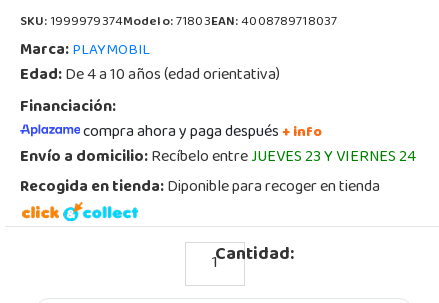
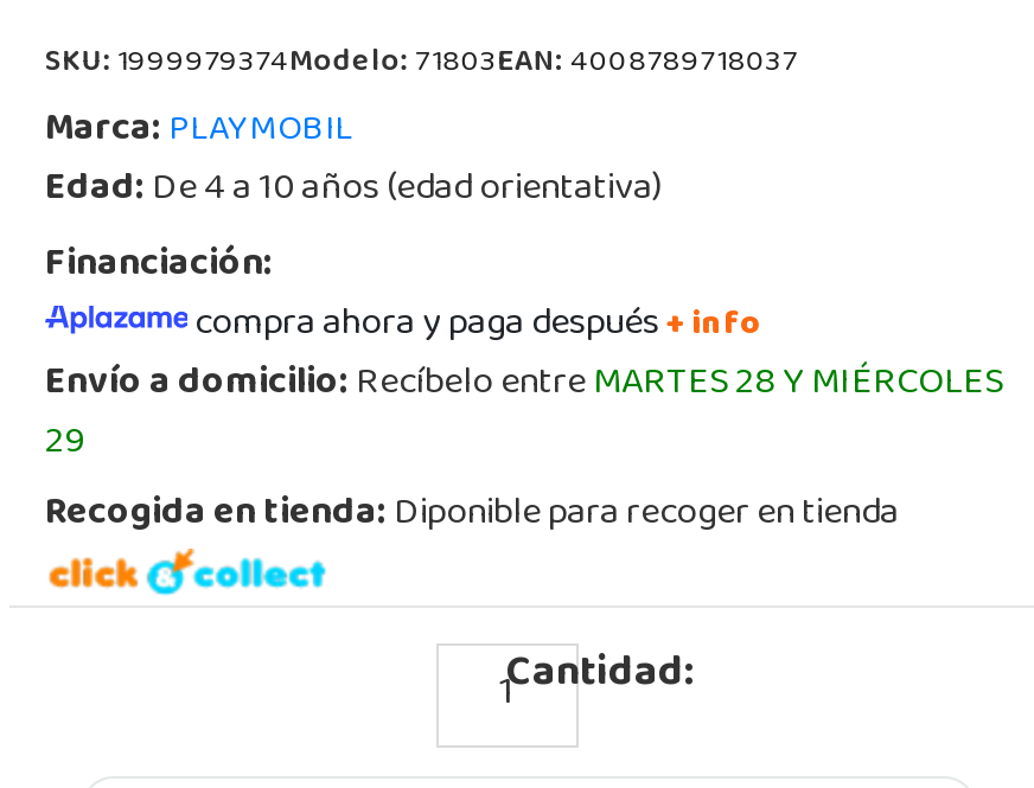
- Envío a domicilio: Recíbelo entreJUEVES 23 Y VIERNES 24
+ Envío a domicilio: Recíbelo entreMARTES 28 Y MIÉRCOLES
+ 29
